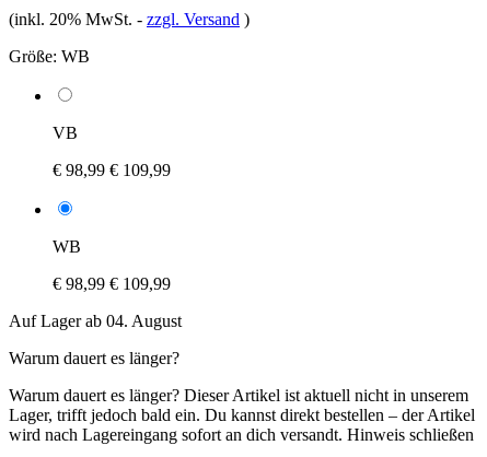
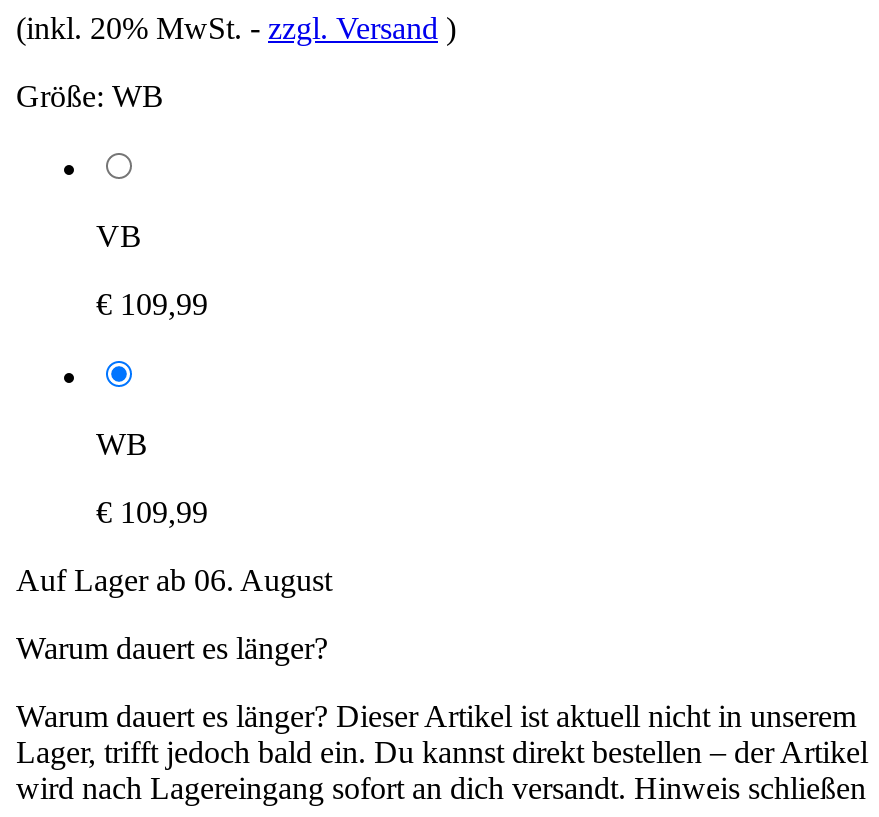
- € 98,99 € 109,99
+ € 109,99

- € 98,99 € 109,99
+ € 109,99

- Auf Lager ab 04. August
+ Auf Lager ab 06. August
